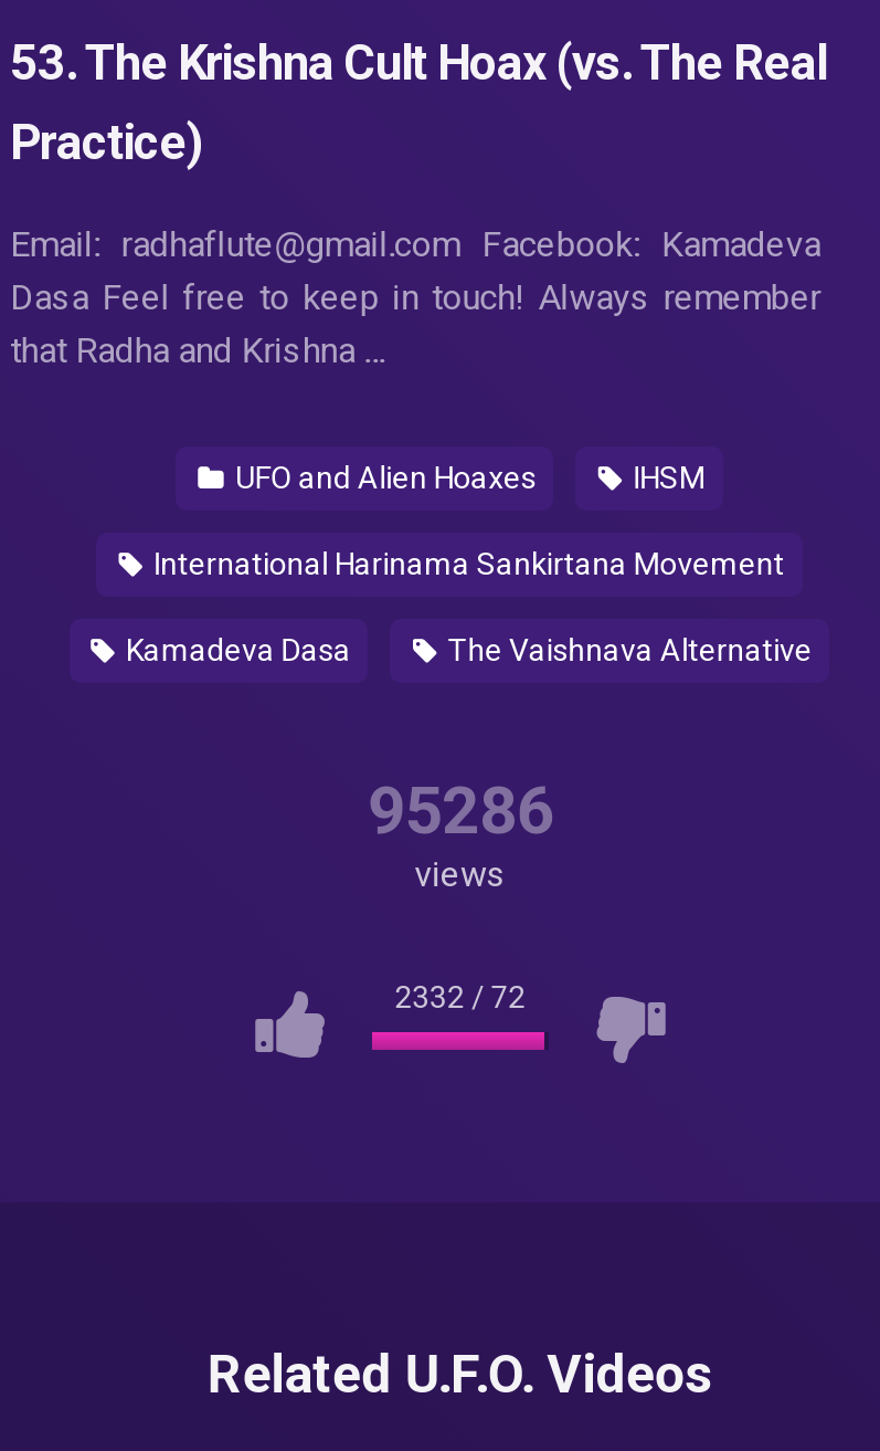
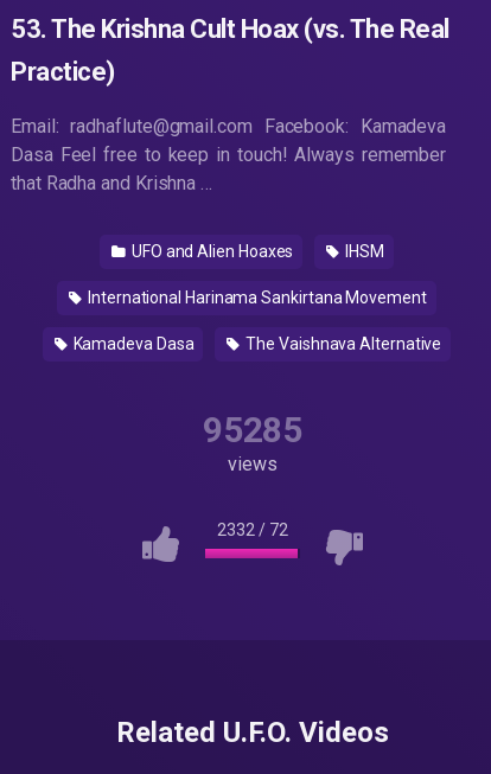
- 95286
+ 95285
